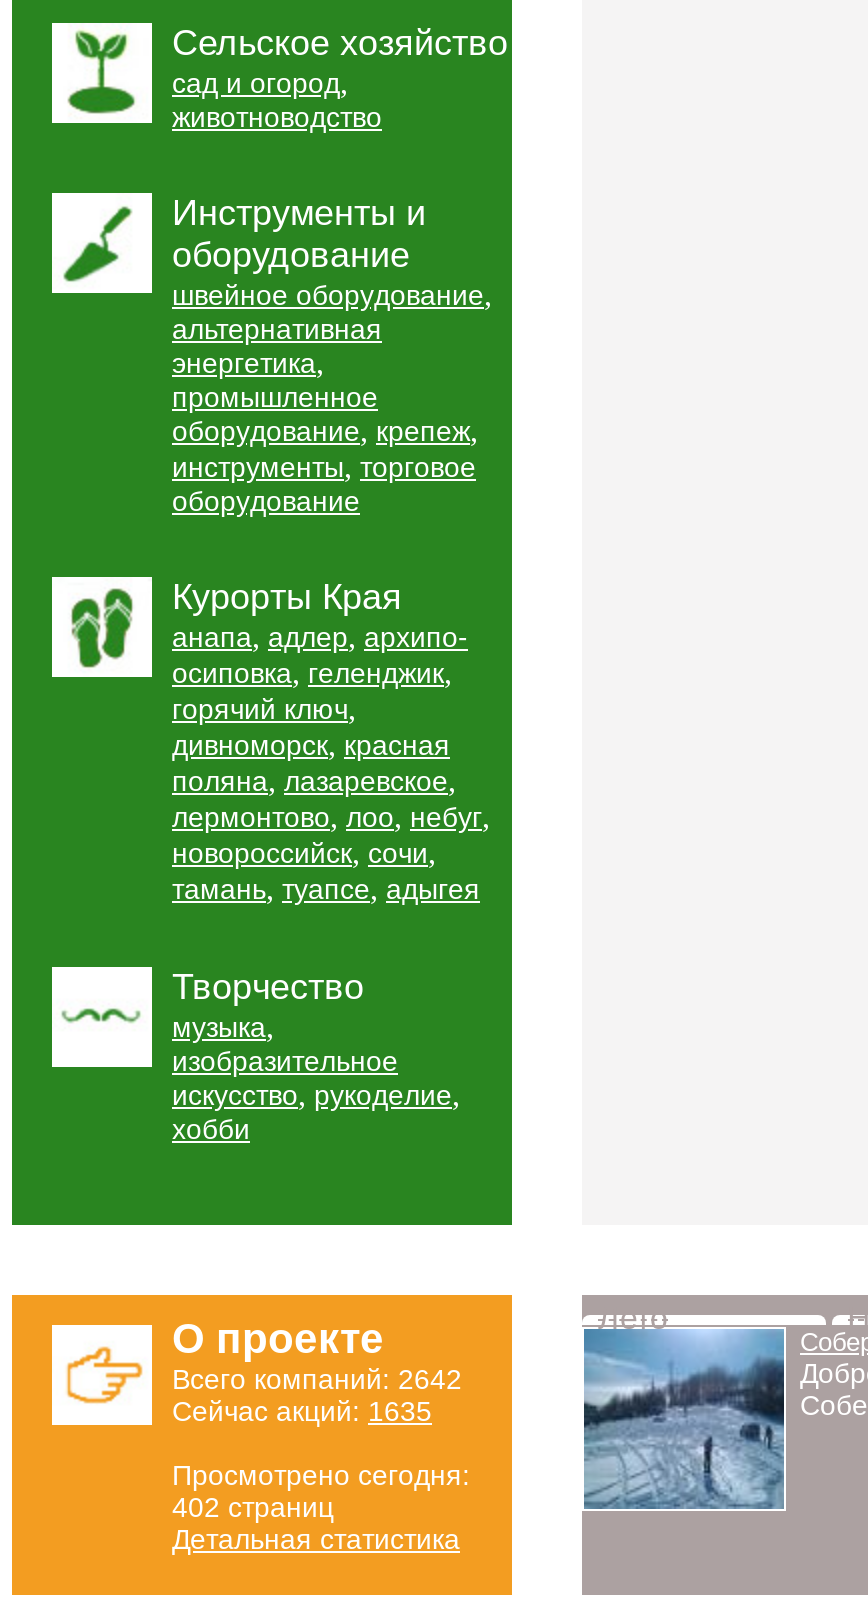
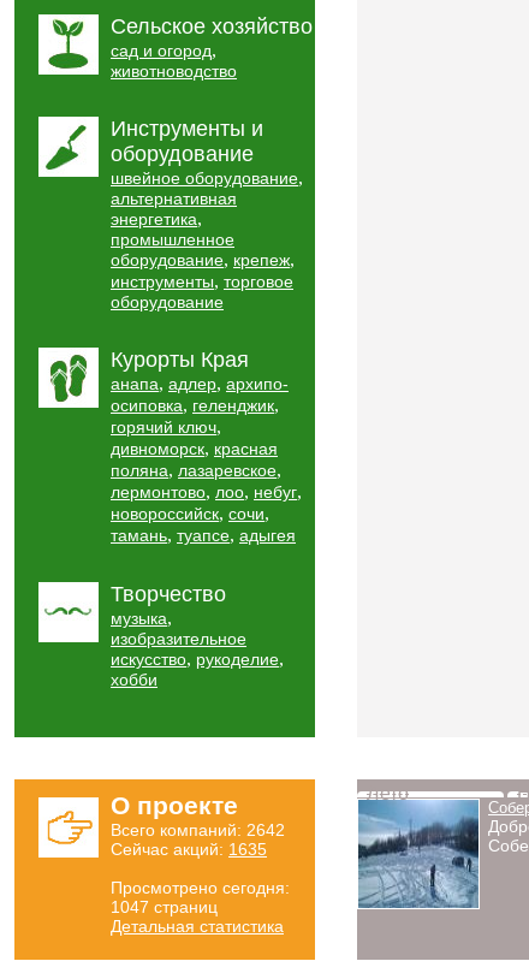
- 402 страниц
+ 1047 страниц
